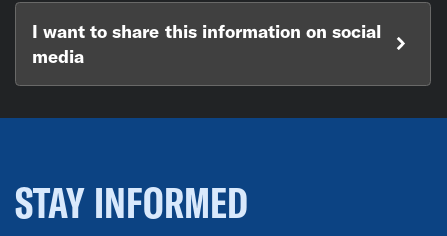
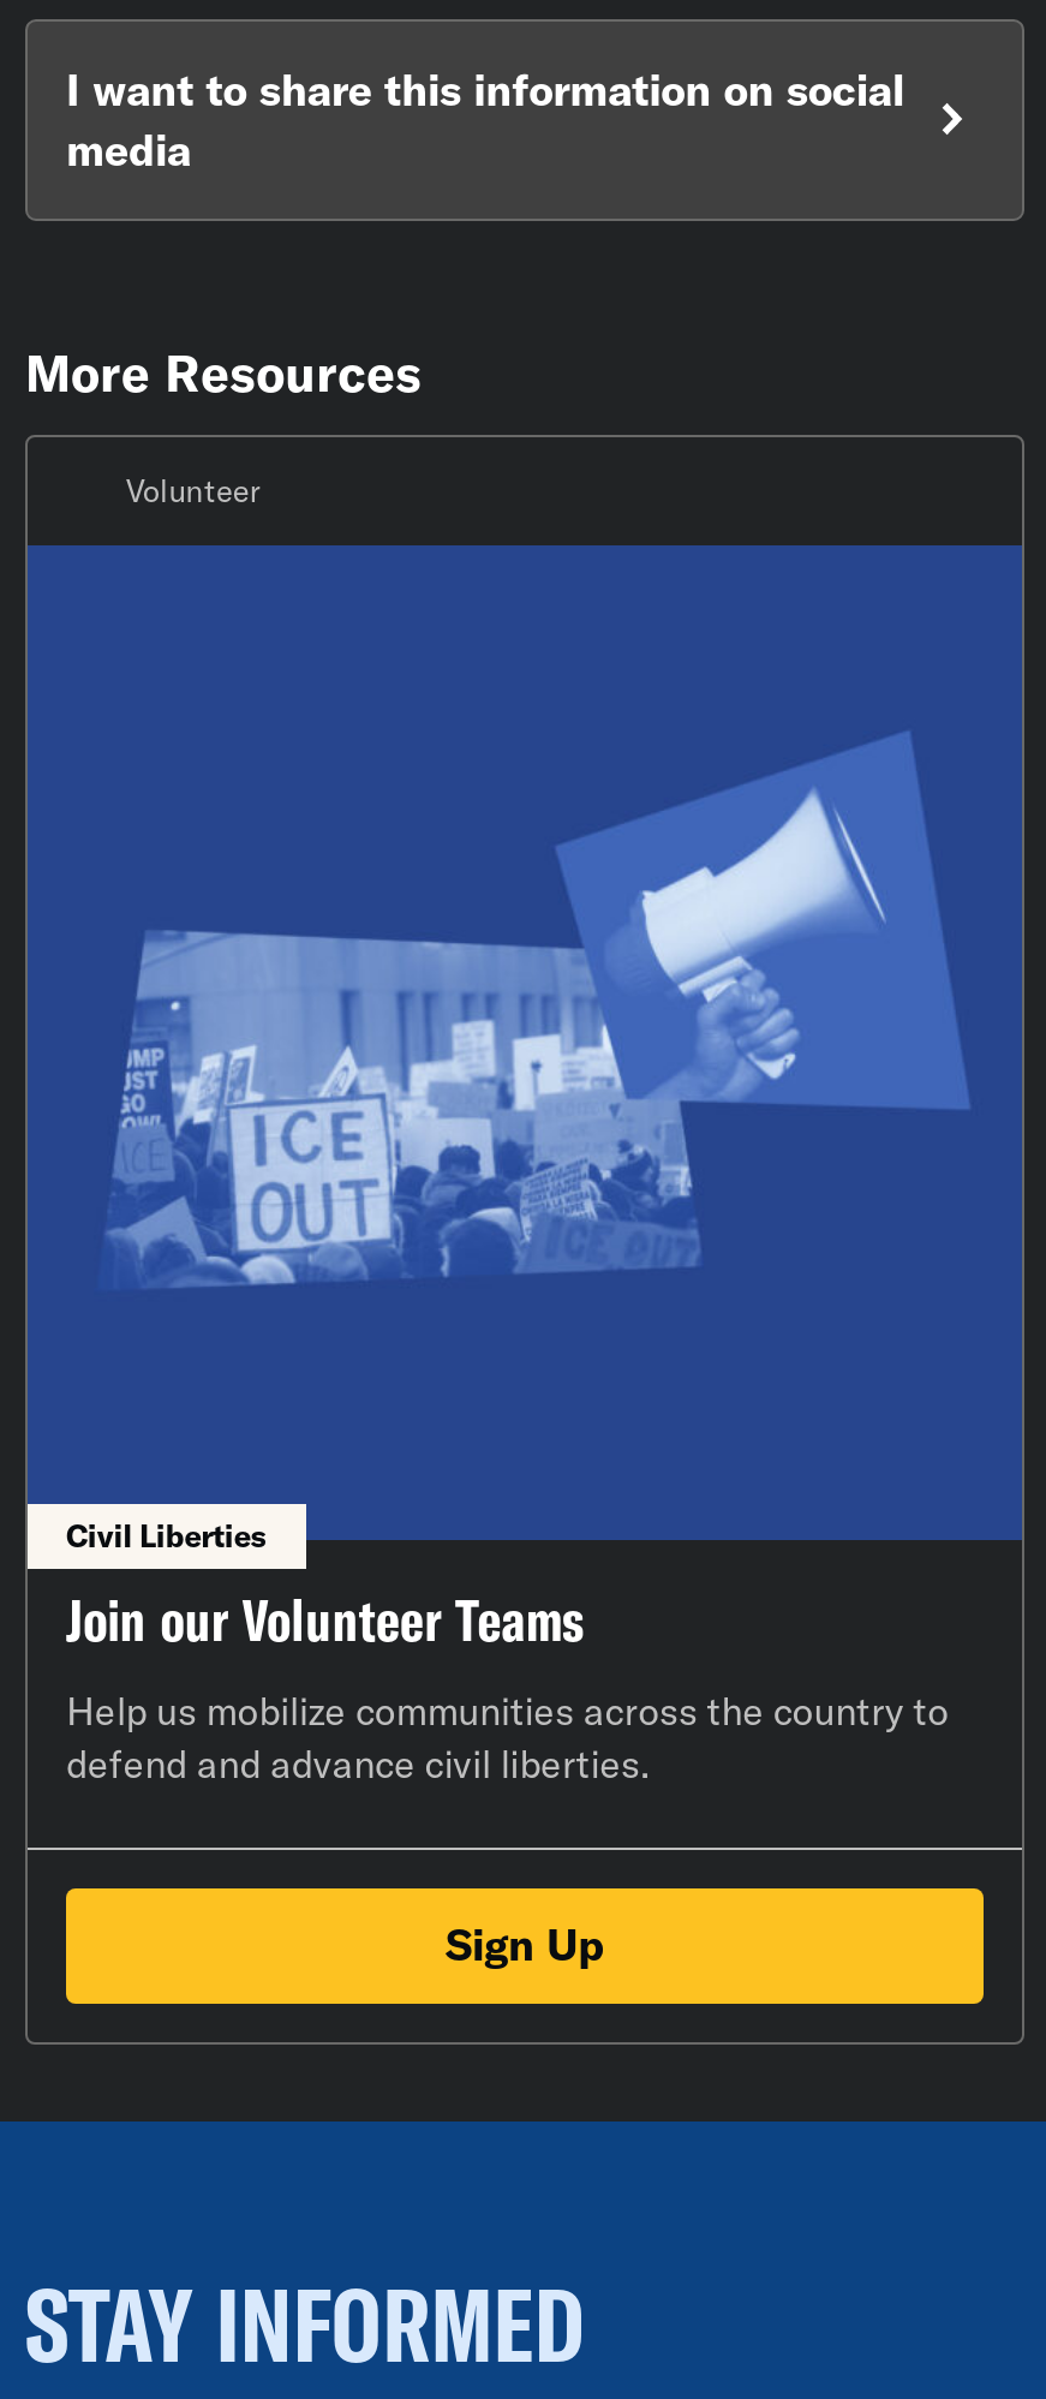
+ [image]
+ More Resources
+ Volunteer

+ Civil Liberties
+ Join our Volunteer Teams
+ Help us mobilize communities across the country to
+ defend and advance civil liberties.

+ Sign Up
